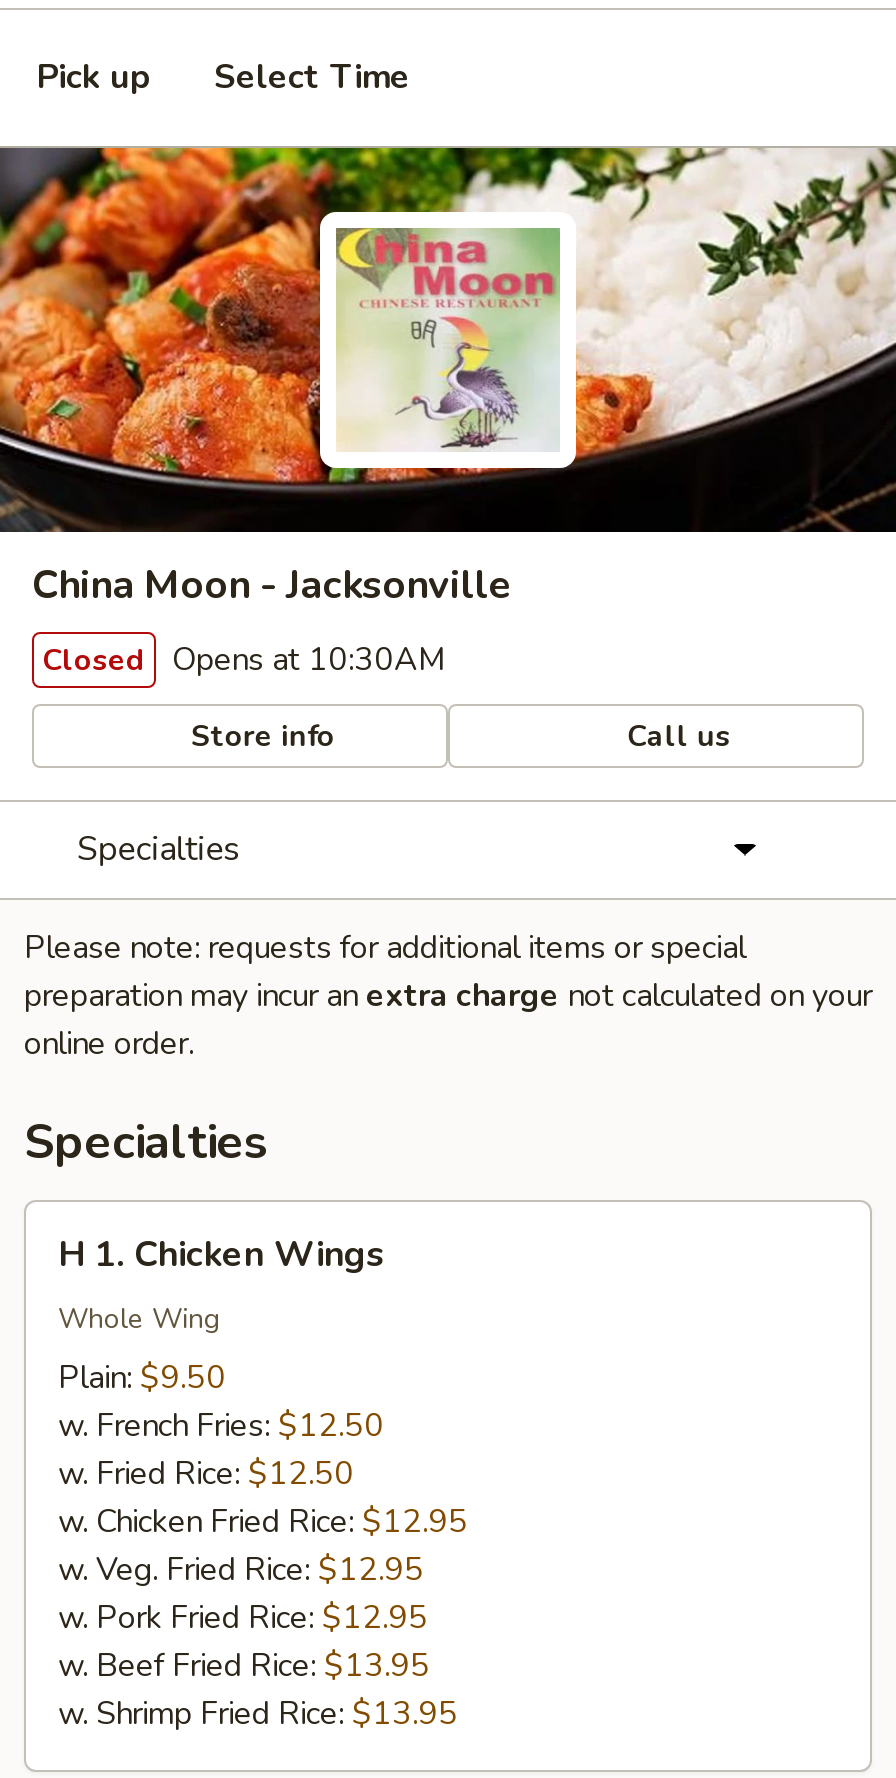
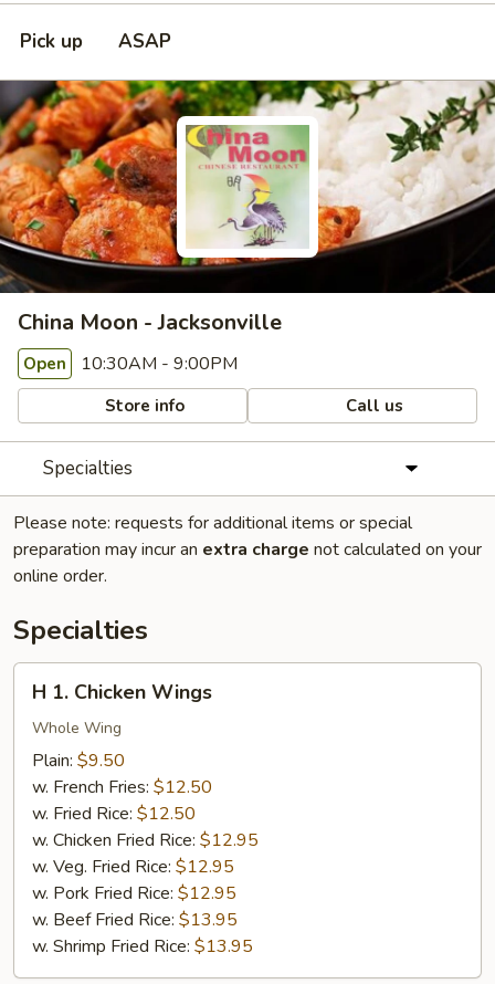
- Select Time
+ ASAP

- Closed Opens at 10:30AM
+ Open 10:30AM - 9:00PM
